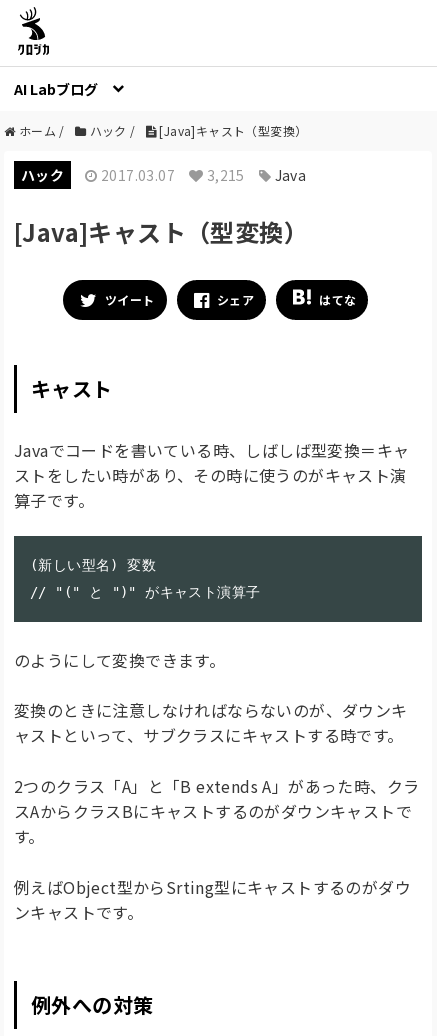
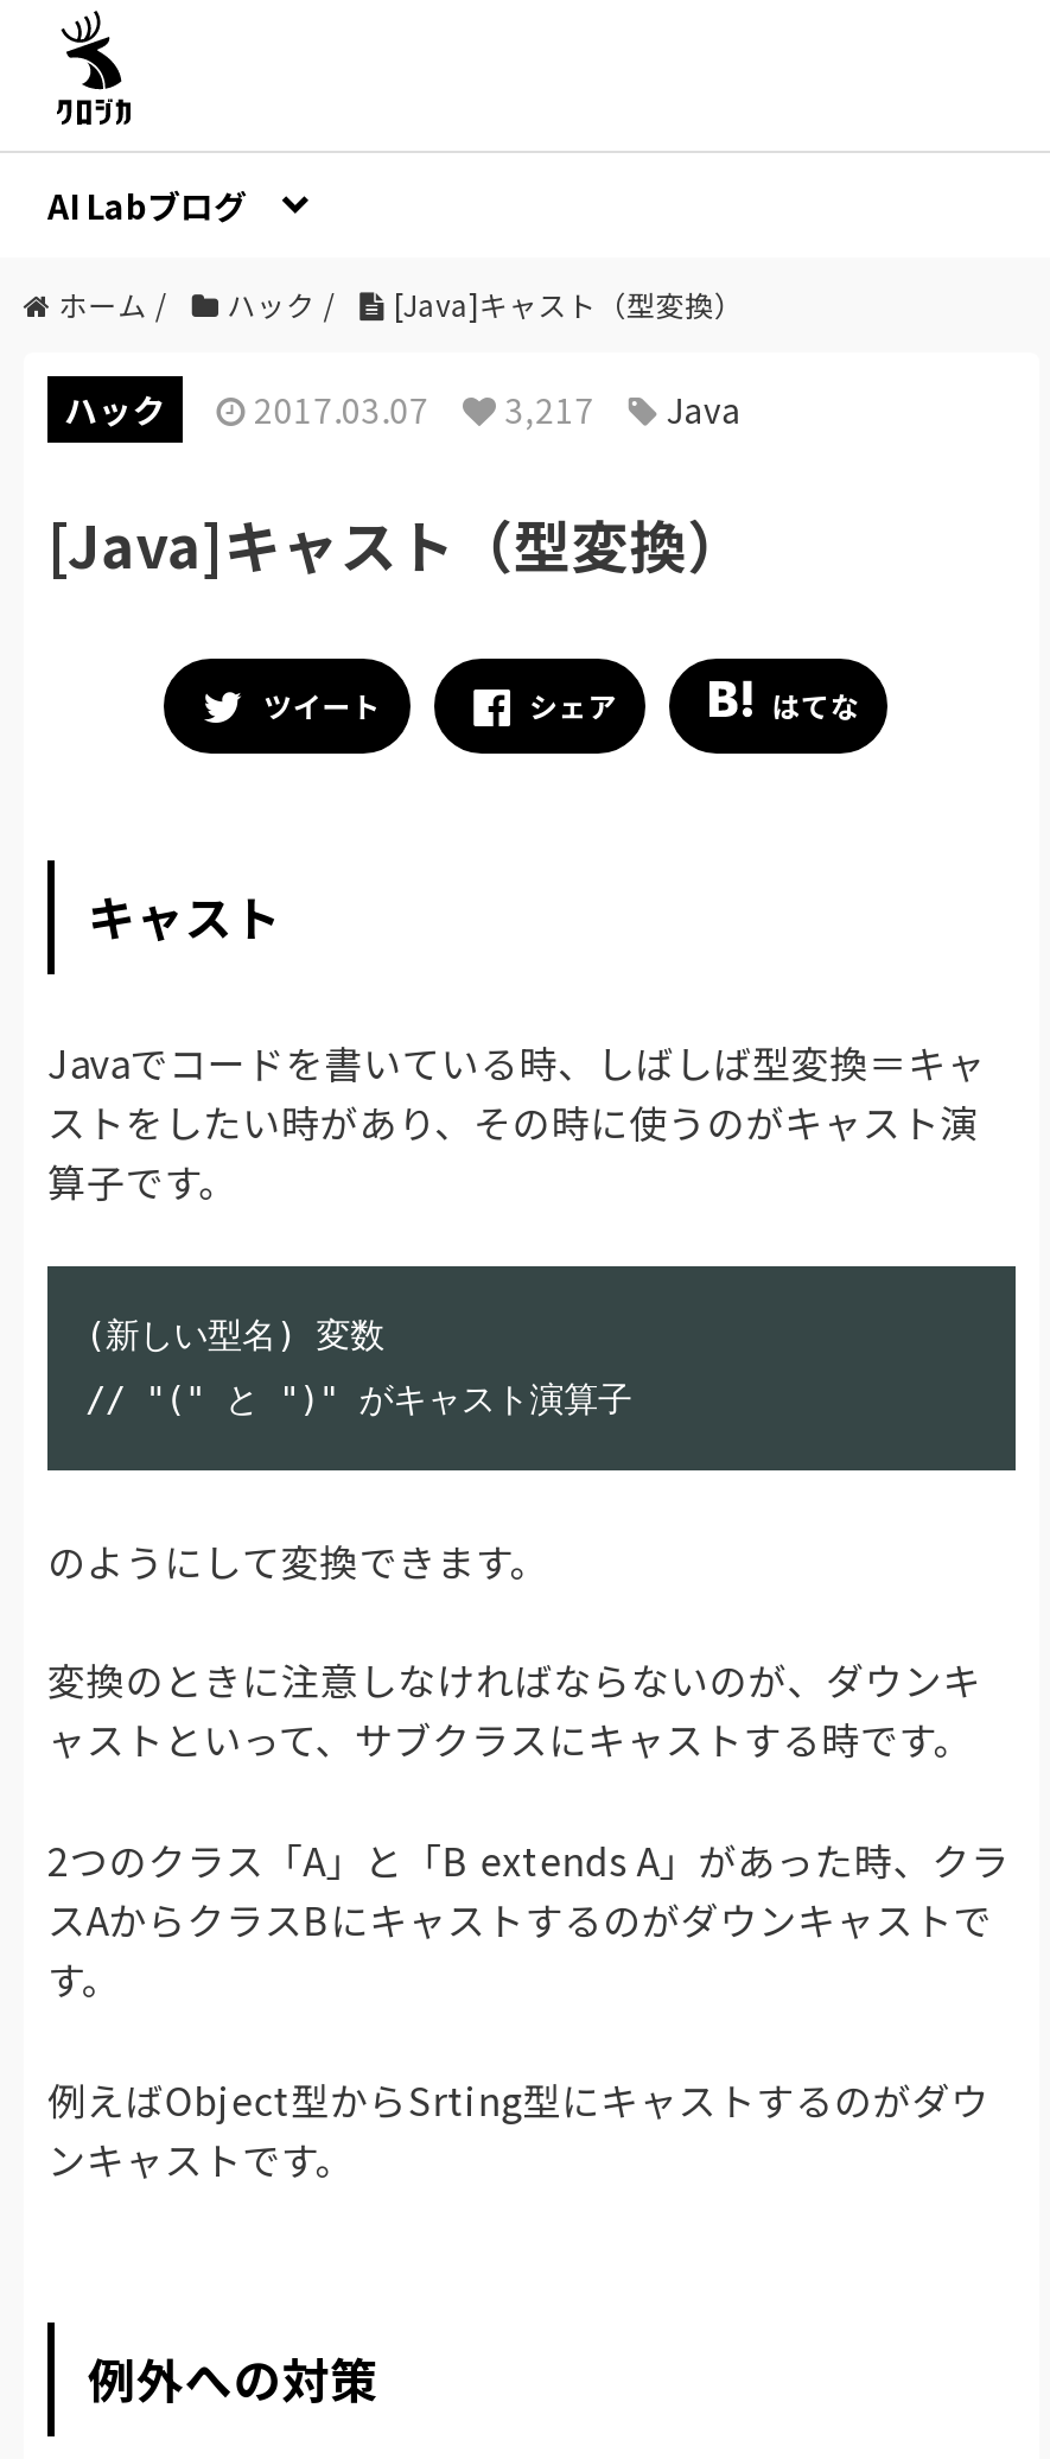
- ハック 2017.03.07 3,215 Java
+ ハック 2017.03.07 3,217 Java
